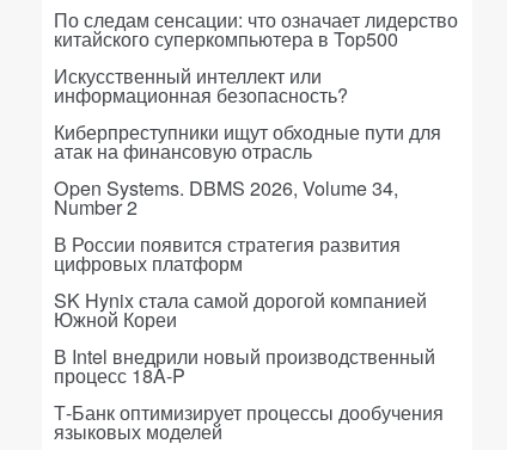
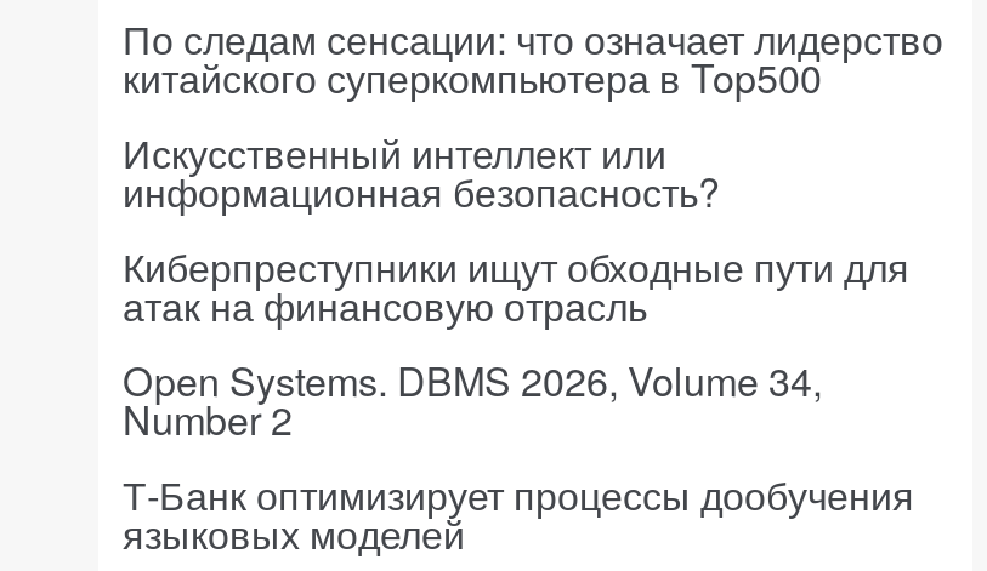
- В России появится стратегия развития
- цифровых платформ
- SK Hynix стала самой дорогой компанией
- Южной Кореи
- В Intel внедрили новый производственный
- процесс 18A-P
